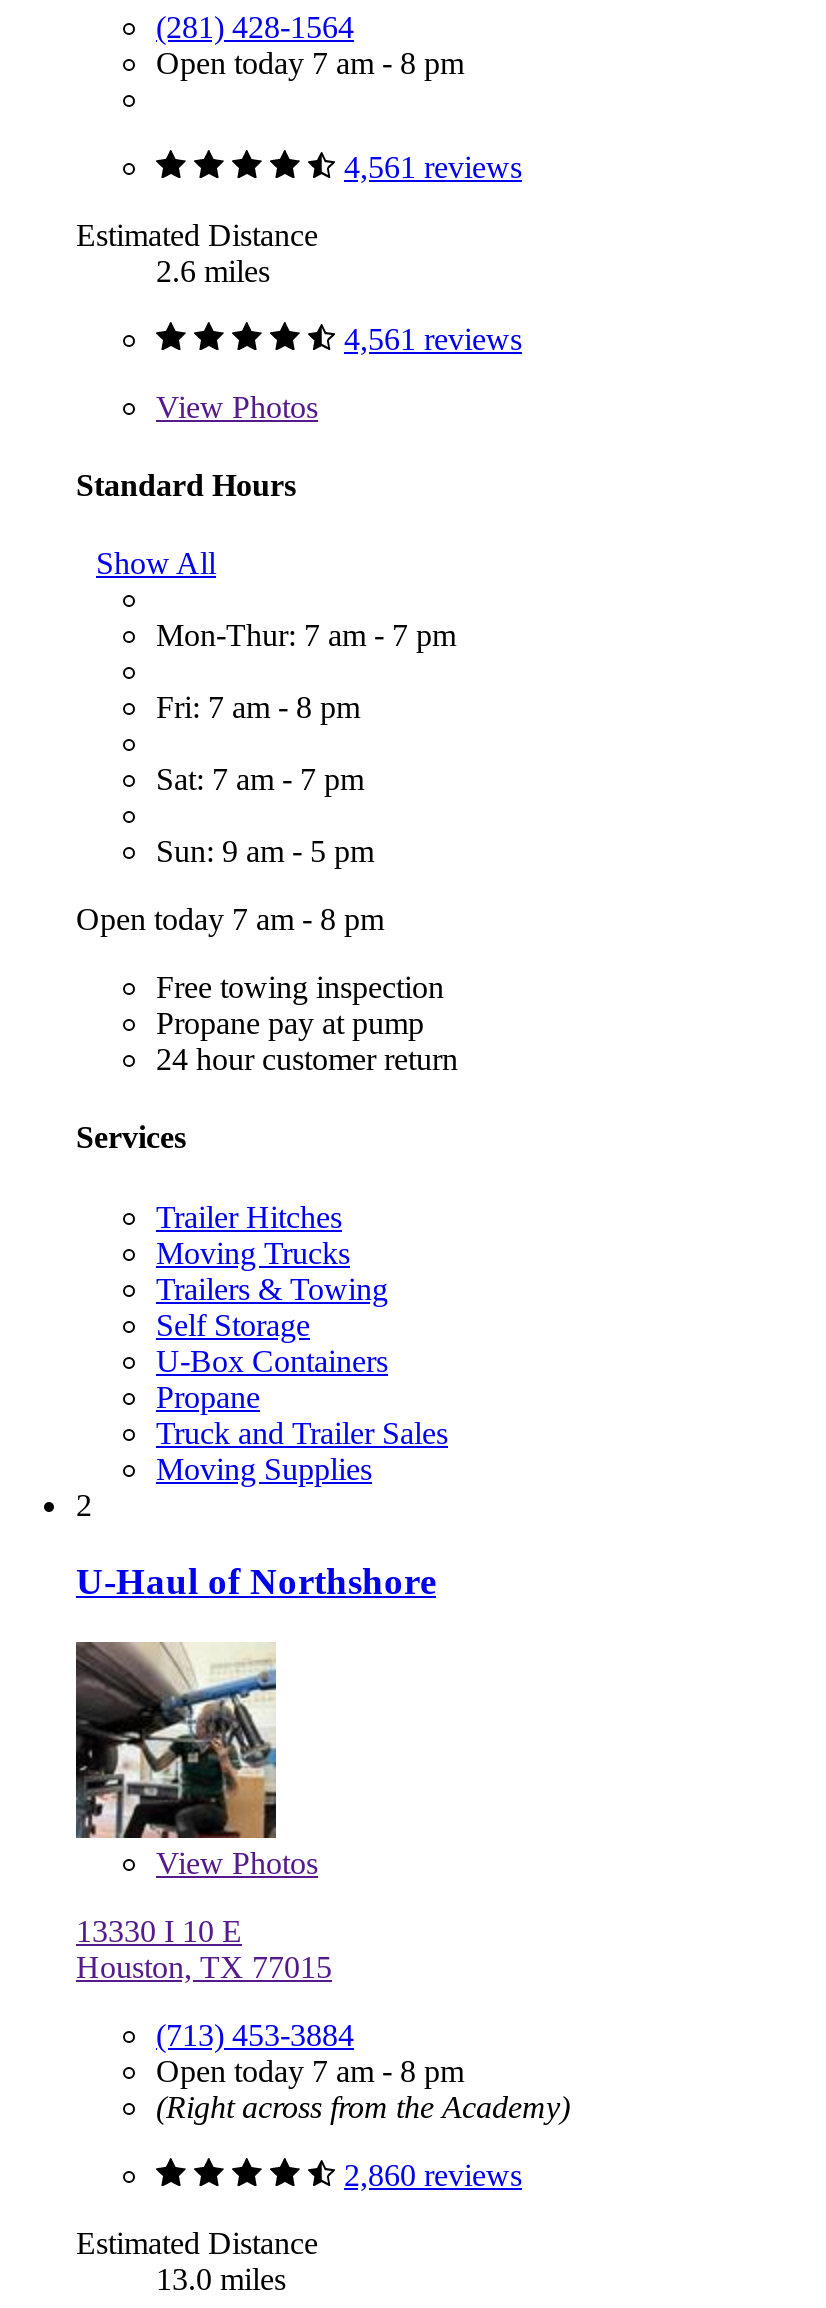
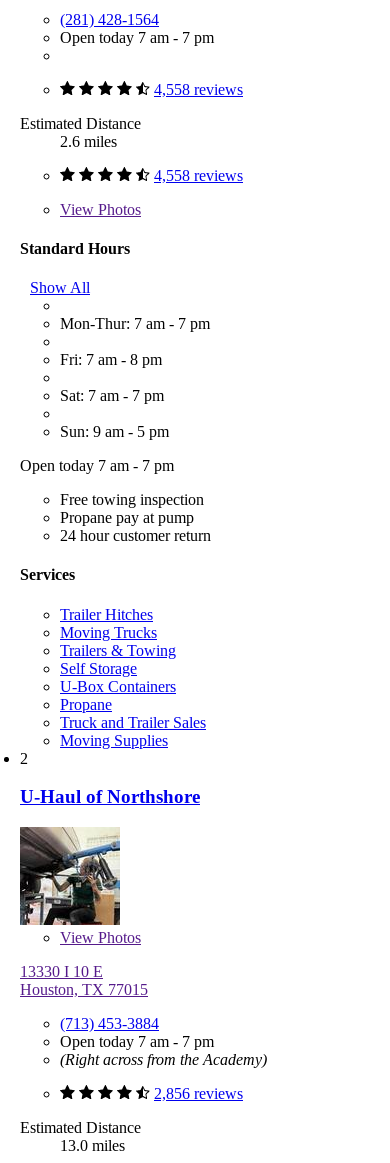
- Open today 7 am - 8 pm
+ Open today 7 am - 7 pm

- 4,561 reviews
+ 4,558 reviews

- 4,561 reviews
+ 4,558 reviews

- Open today 7 am - 8 pm
+ Open today 7 am - 7 pm

- Open today 7 am - 8 pm
+ Open today 7 am - 7 pm

- 2,860 reviews
+ 2,856 reviews
